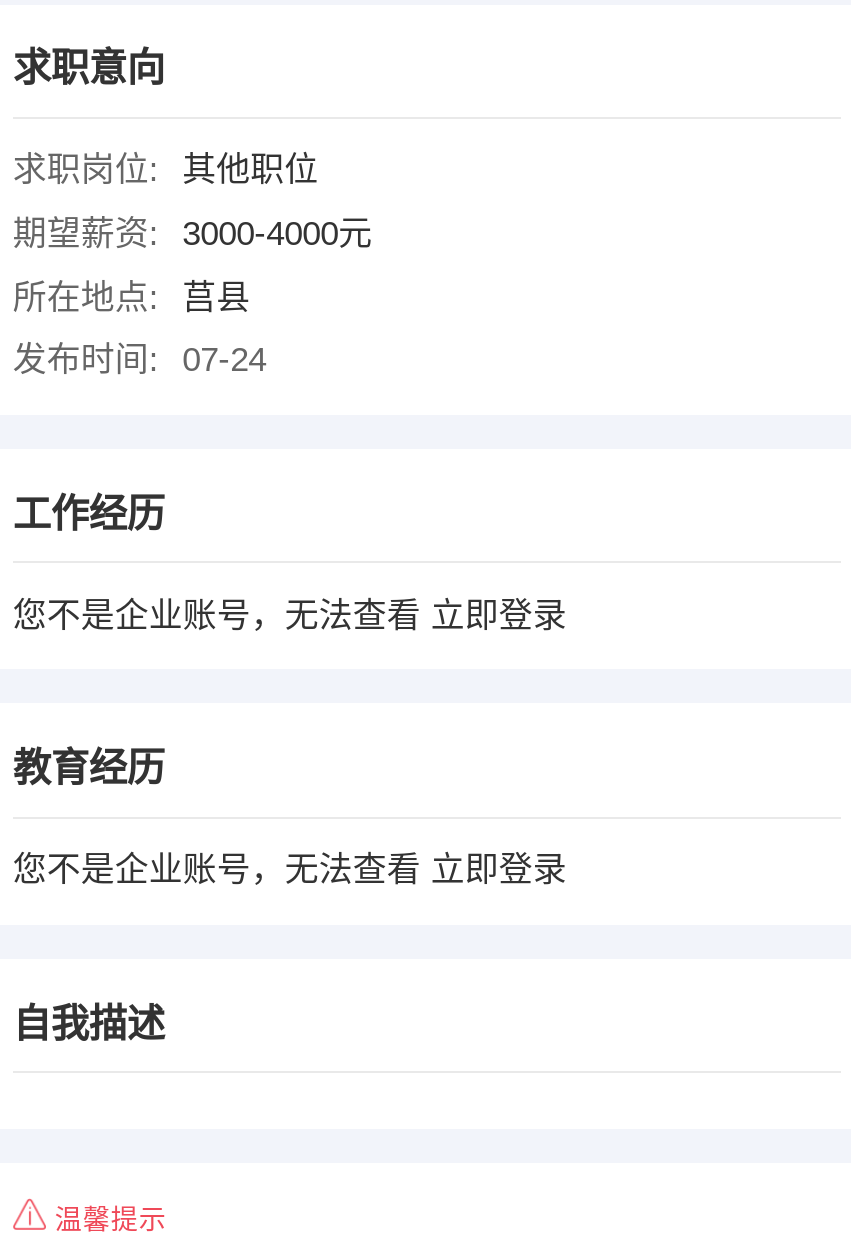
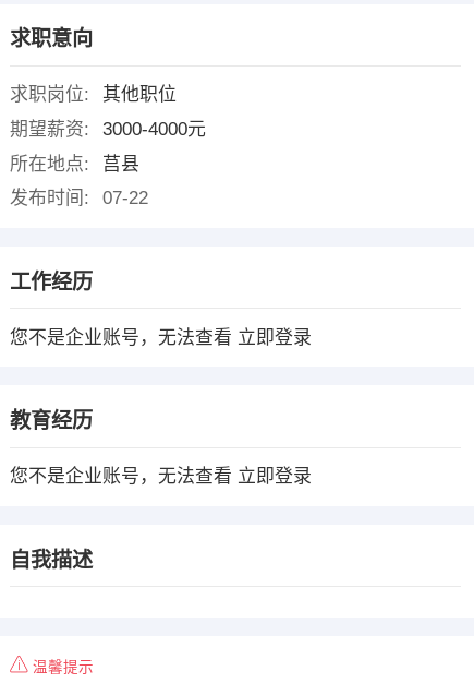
- 发布时间: 07-24
+ 发布时间: 07-22
